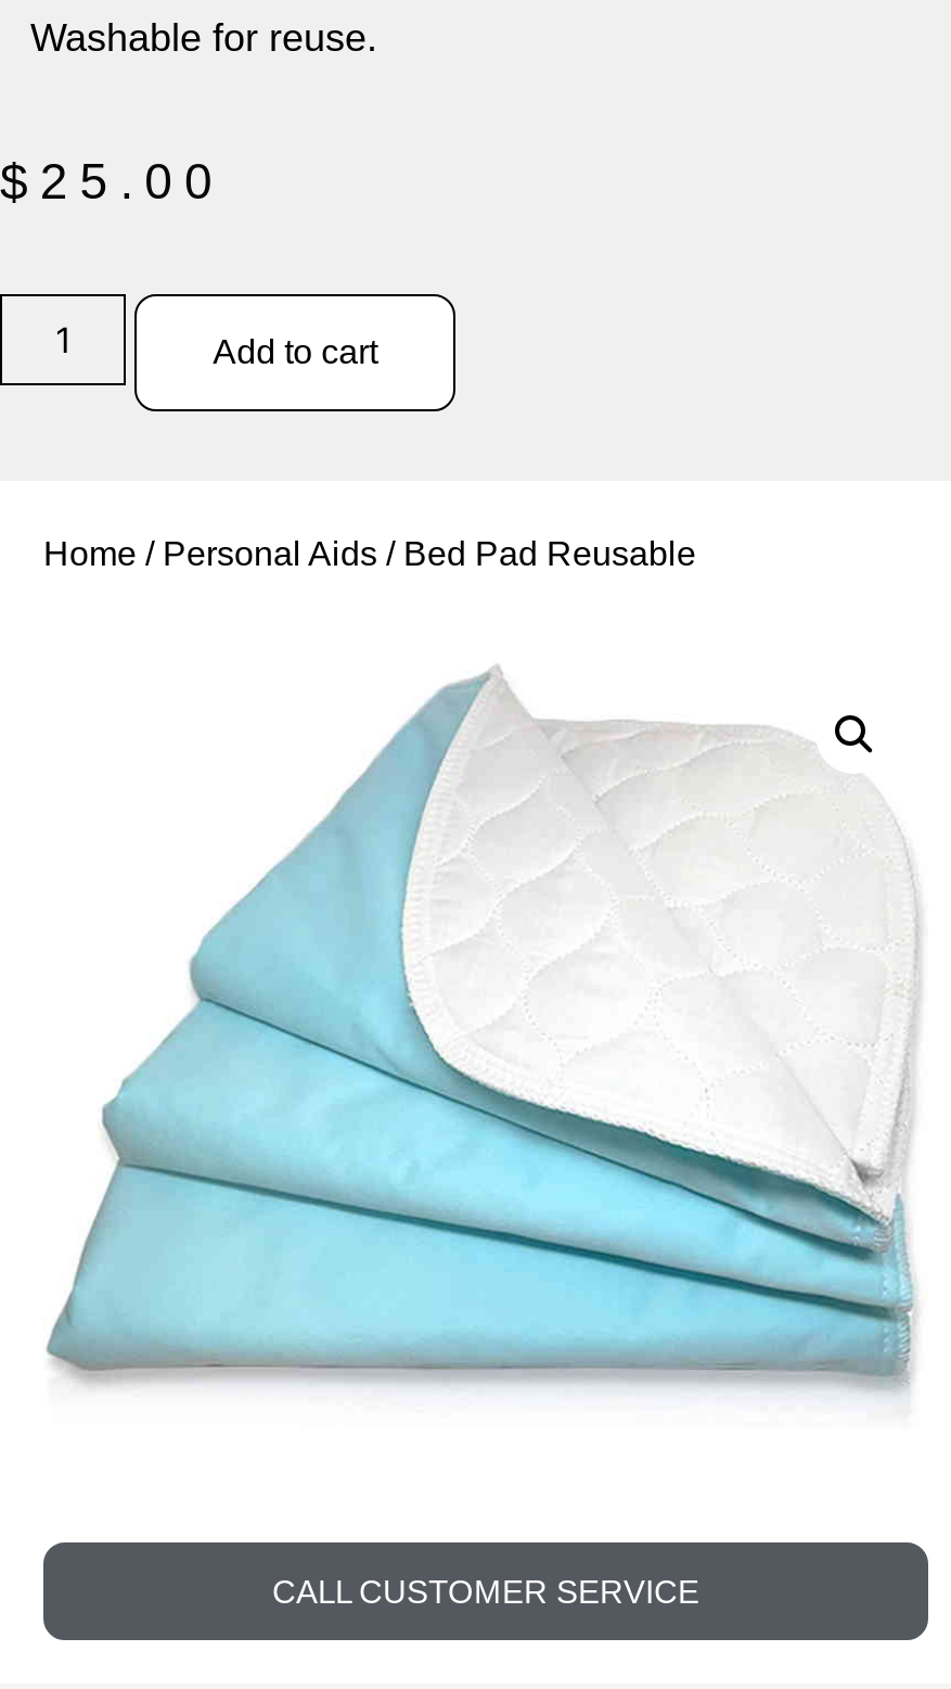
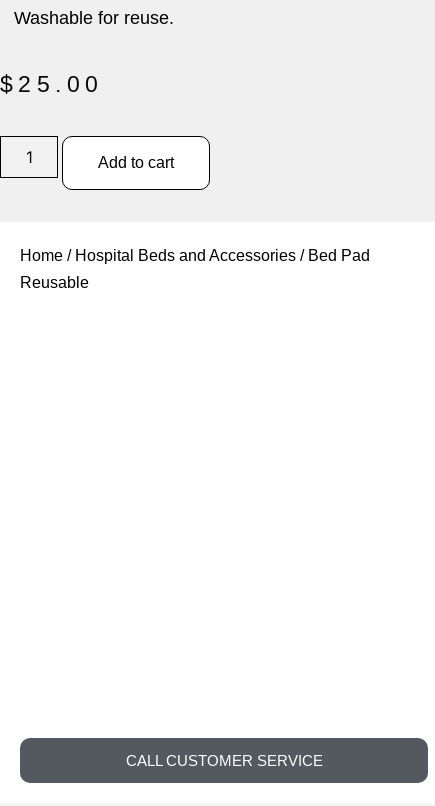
- Home / Personal Aids / Bed Pad Reusable
+ Home / Hospital Beds and Accessories / Bed Pad
+ Reusable

- [image]
